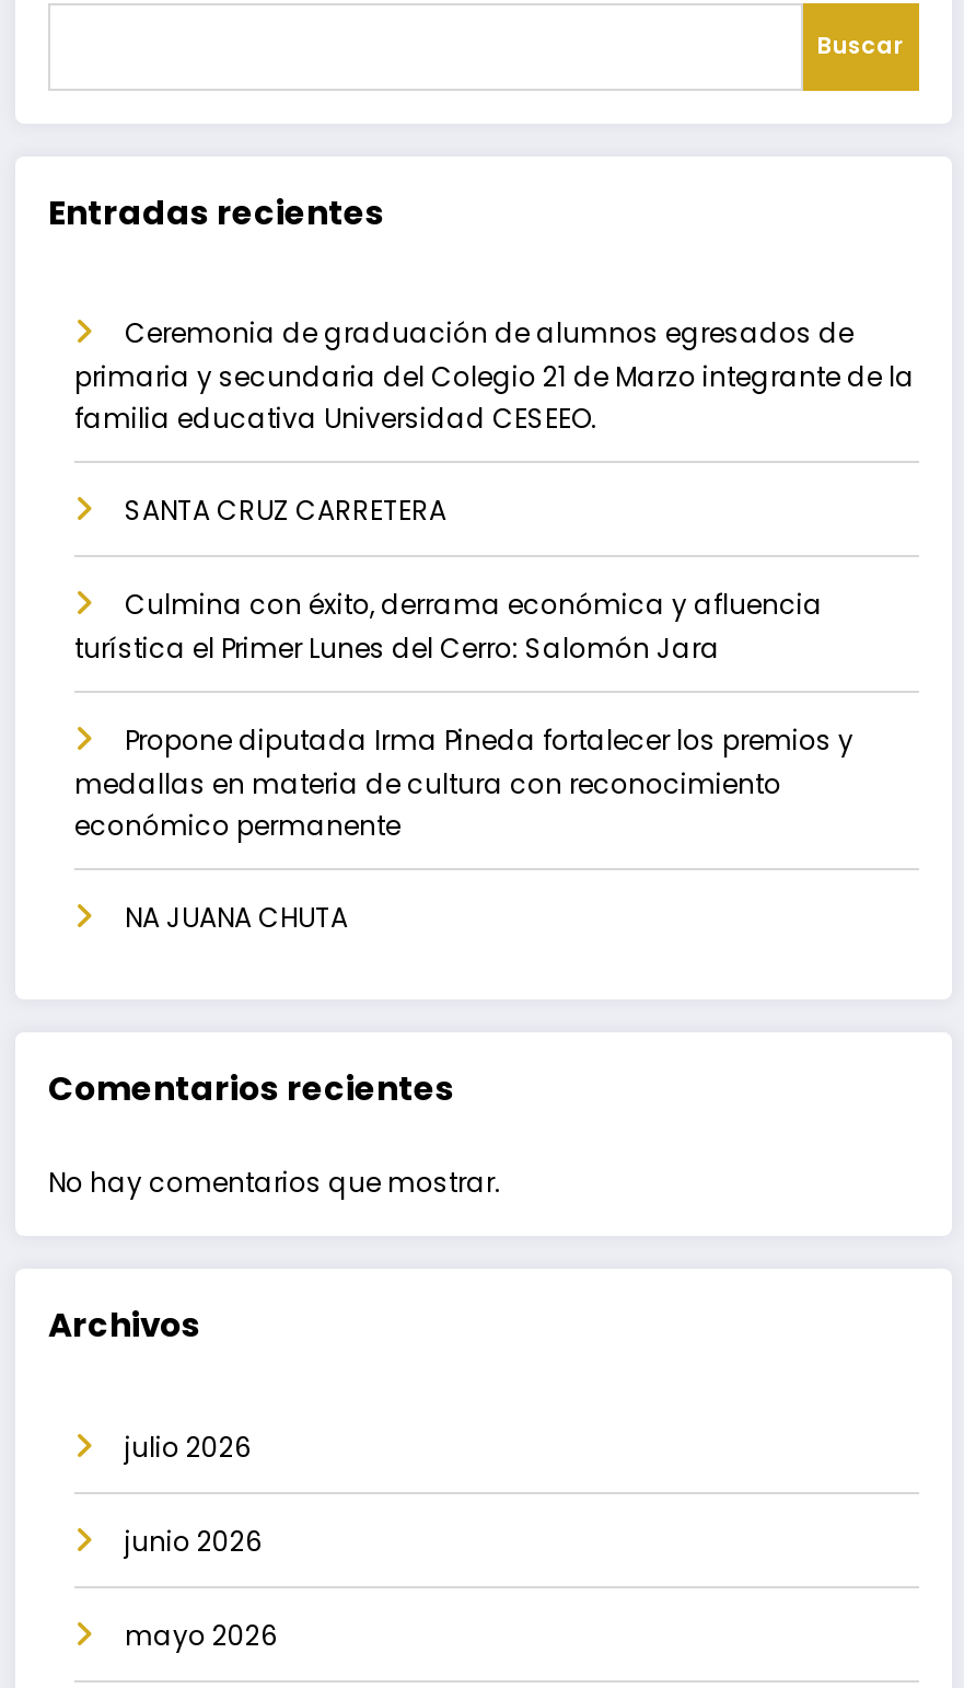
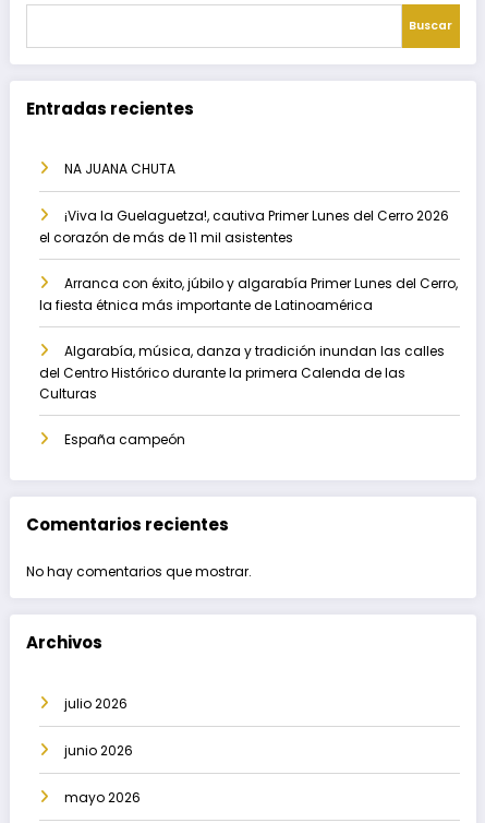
- Ceremonia de graduación de alumnos egresados de
- primaria y secundaria del Colegio 21 de Marzo integrante de la
- familia educativa Universidad CESEEO.
- SANTA CRUZ CARRETERA
- Culmina con éxito, derrama económica y afluencia
- turística el Primer Lunes del Cerro: Salomón Jara
- Propone diputada Irma Pineda fortalecer los premios y
- medallas en materia de cultura con reconocimiento
- económico permanente

moved up: NA JUANA CHUTA

+ ¡Viva la Guelaguetza!, cautiva Primer Lunes del Cerro 2026
+ el corazón de más de 11 mil asistentes
+ Arranca con éxito, júbilo y algarabía Primer Lunes del Cerro,
+ la fiesta étnica más importante de Latinoamérica
+ Algarabía, música, danza y tradición inundan las calles
+ del Centro Histórico durante la primera Calenda de las
+ Culturas
+ España campeón
